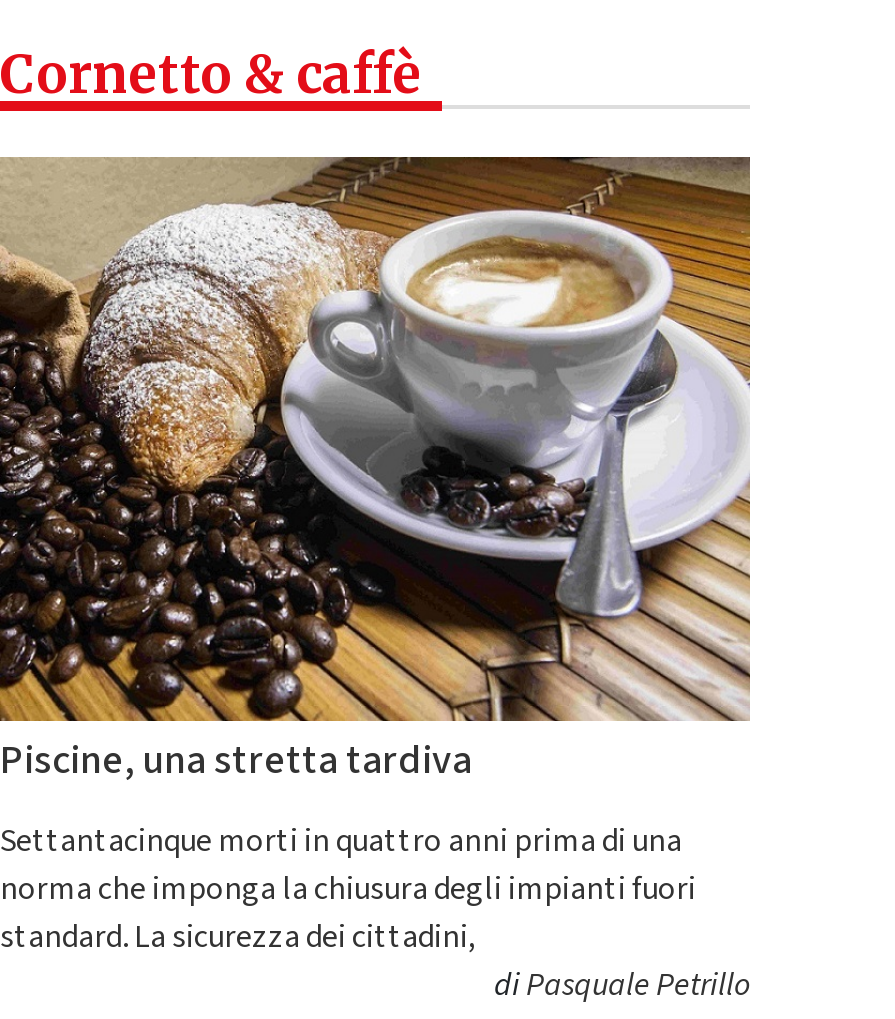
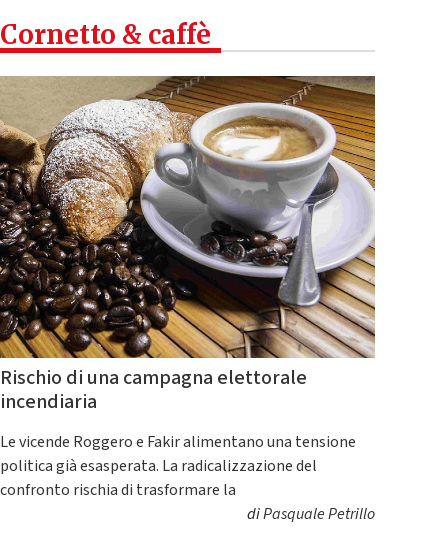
- Piscine, una stretta tardiva
+ Rischio di una campagna elettorale
+ incendiaria

- Settantacinque morti in quattro anni prima di una
- norma che imponga la chiusura degli impianti fuori
- standard. La sicurezza dei cittadini,
+ Le vicende Roggero e Fakir alimentano una tensione
+ politica già esasperata. La radicalizzazione del
+ confronto rischia di trasformare la
